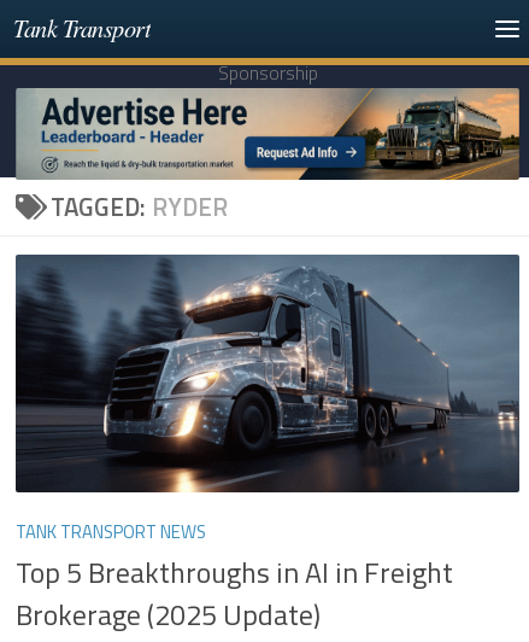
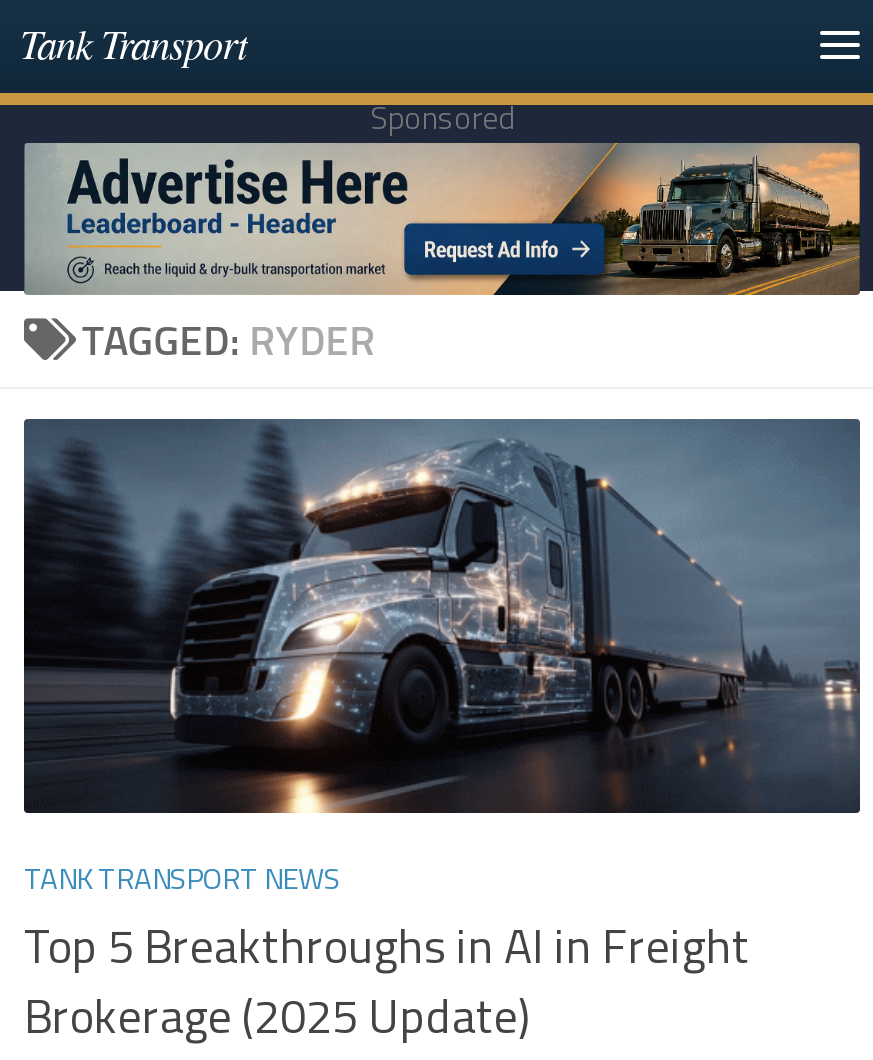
- Sponsorship
+ Sponsored
